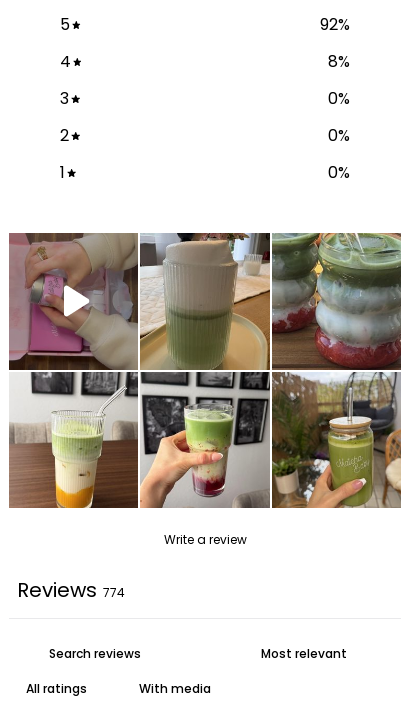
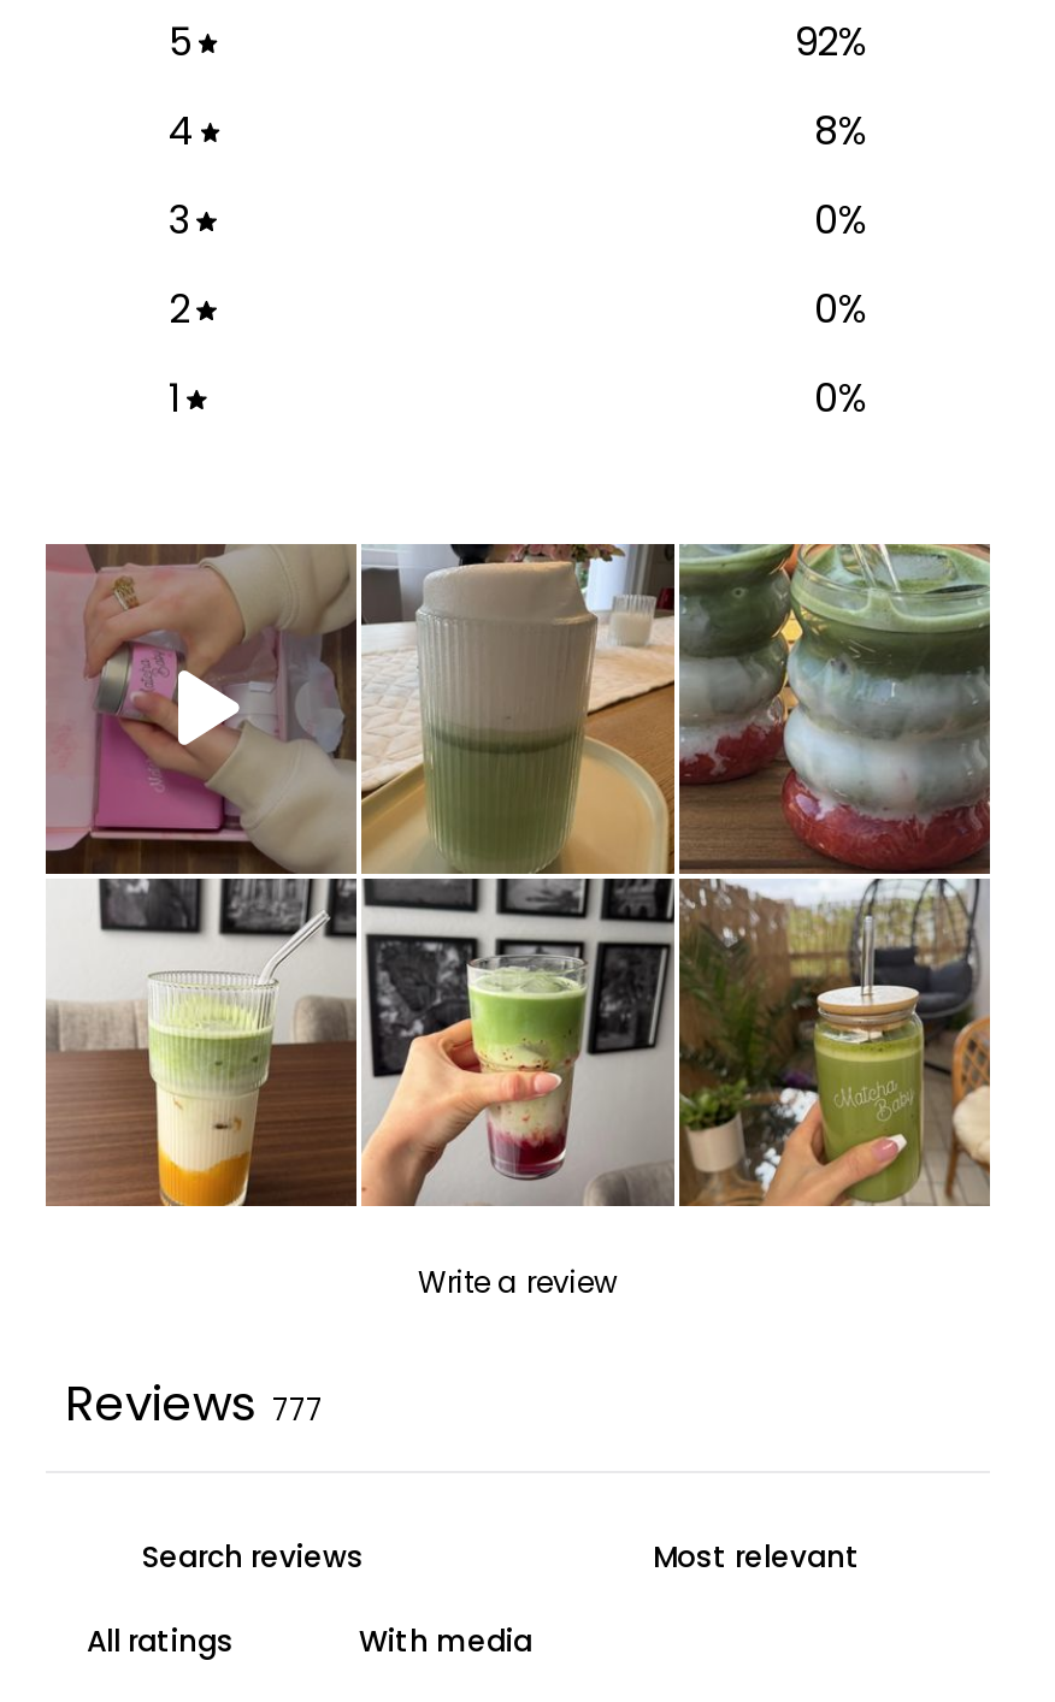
- Reviews 774
+ Reviews 777
